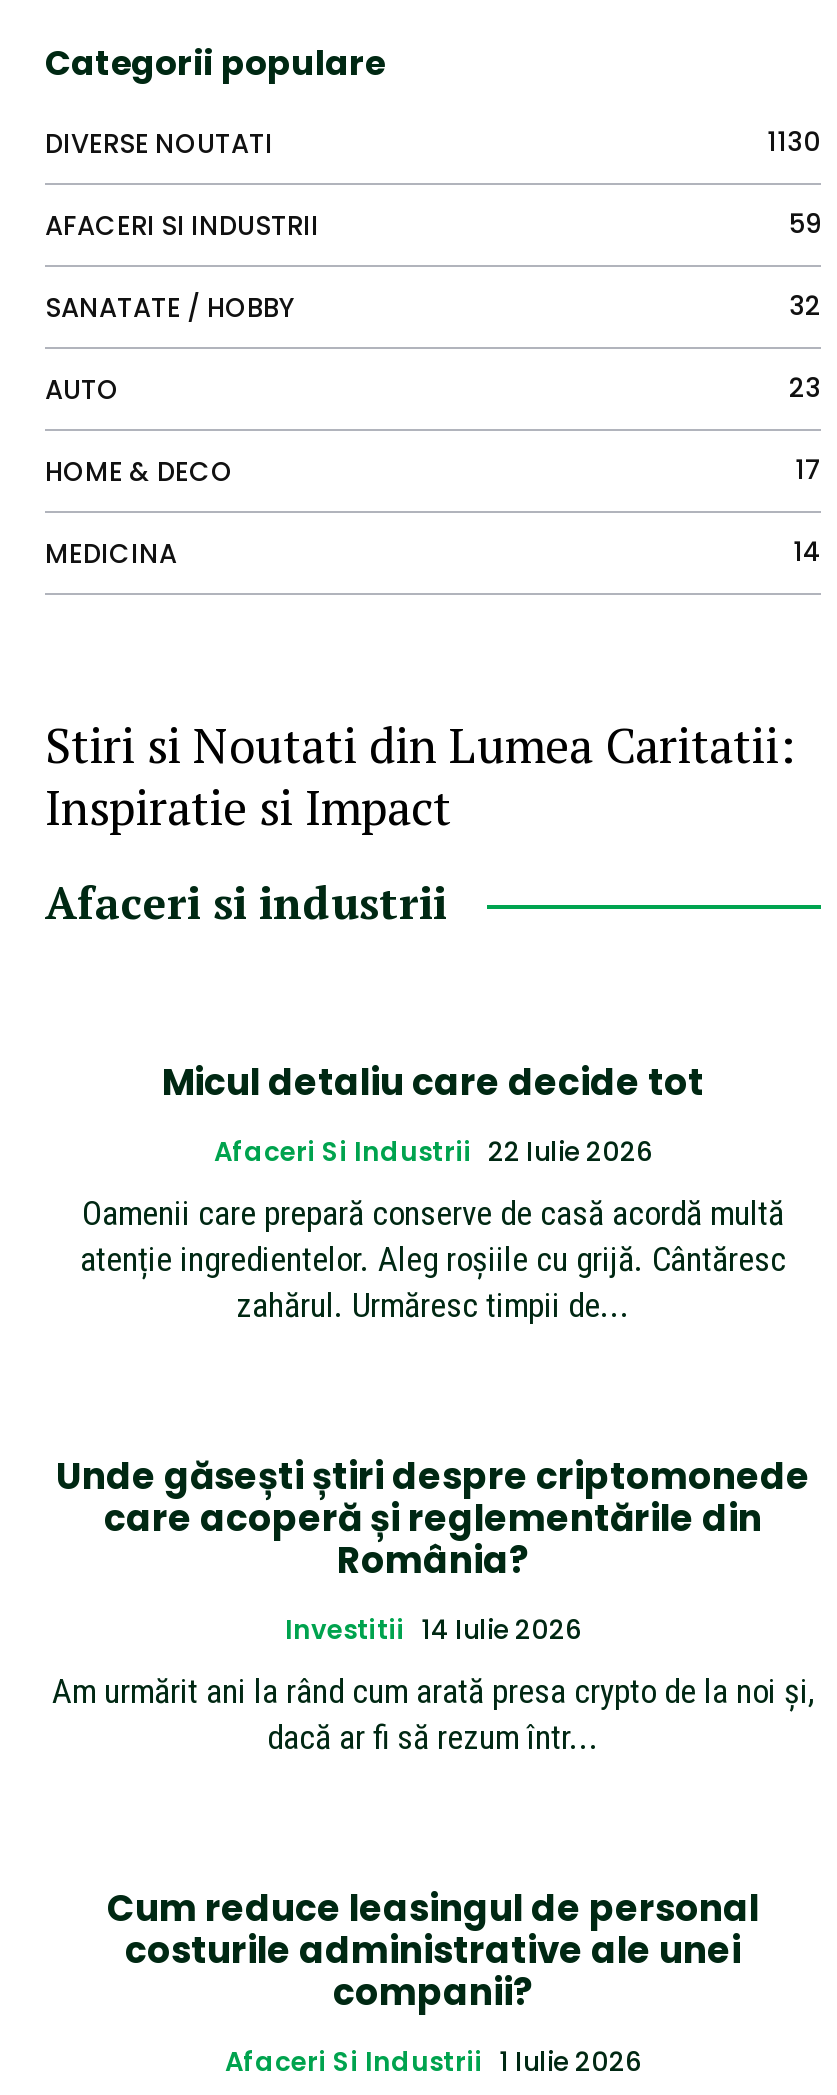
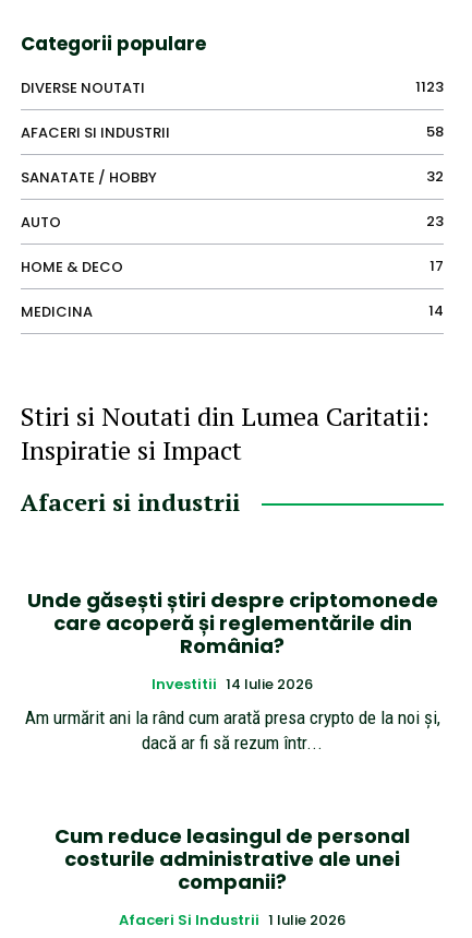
- 1130
+ 1123

- 59
+ 58

- Micul detaliu care decide tot
- Afaceri Si Industrii 22 Iulie 2026
- Oamenii care prepară conserve de casă acordă multă
- atenție ingredientelor. Aleg roșiile cu grijă. Cântăresc
- zahărul. Urmăresc timpii de...
